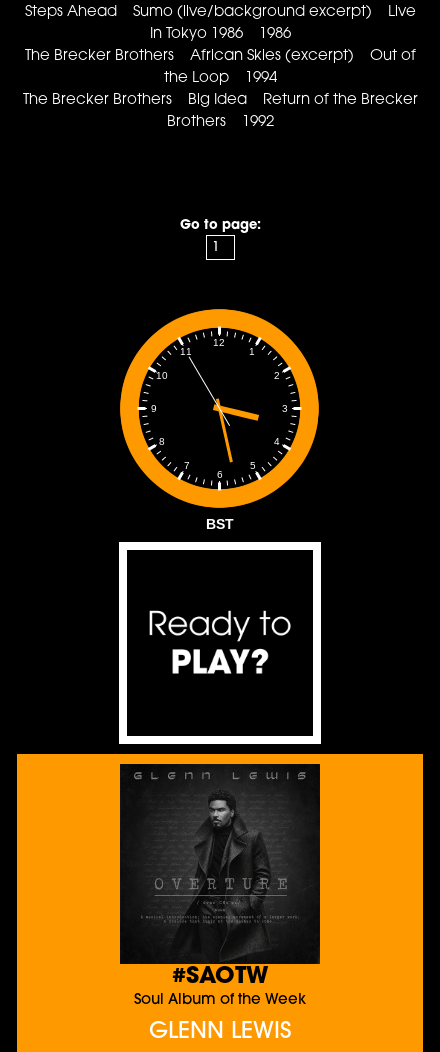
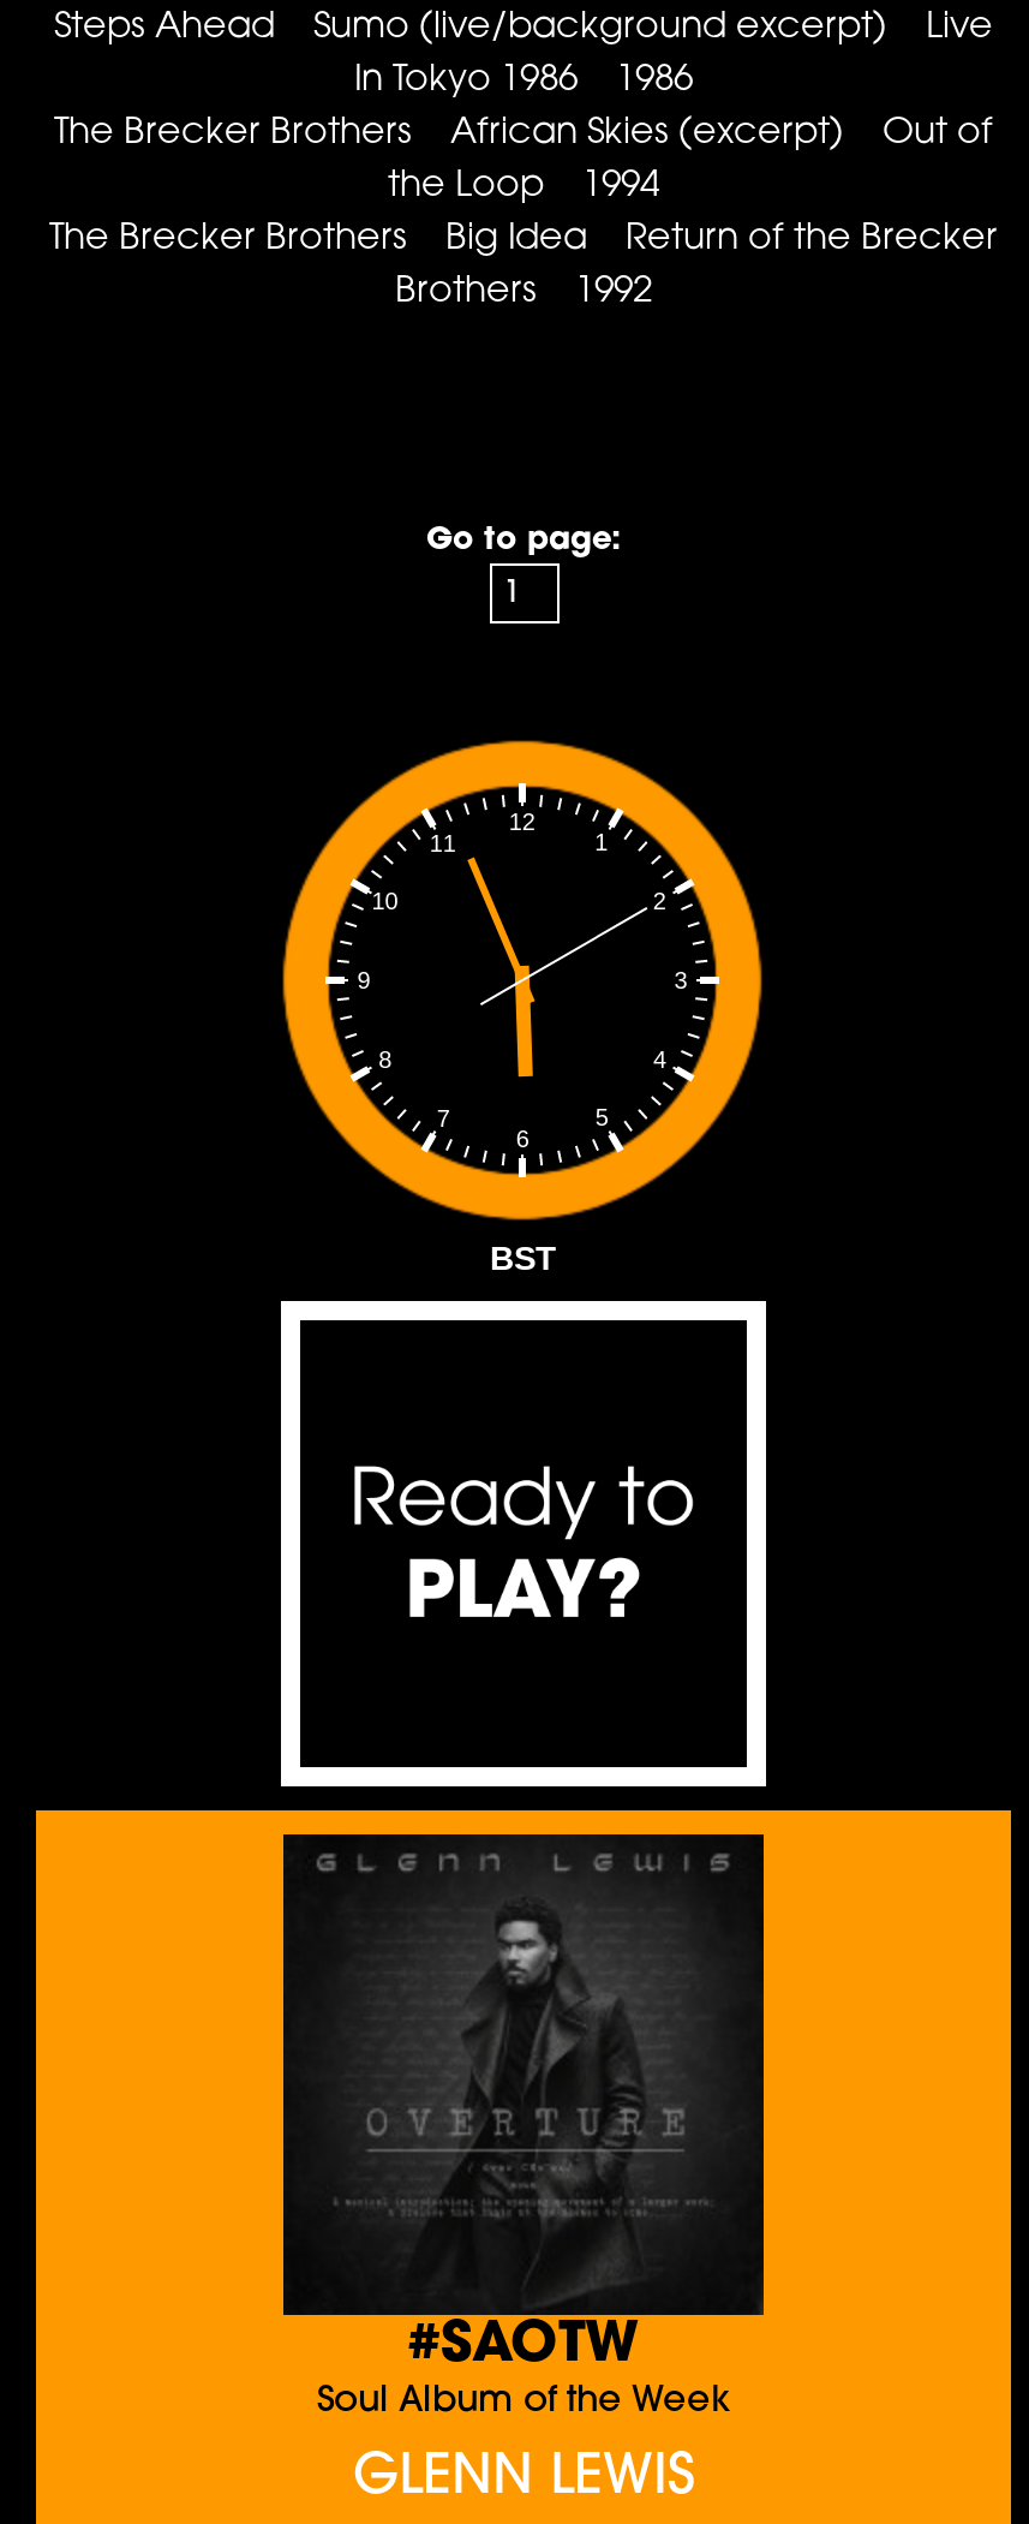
- [image]
+ [image]
